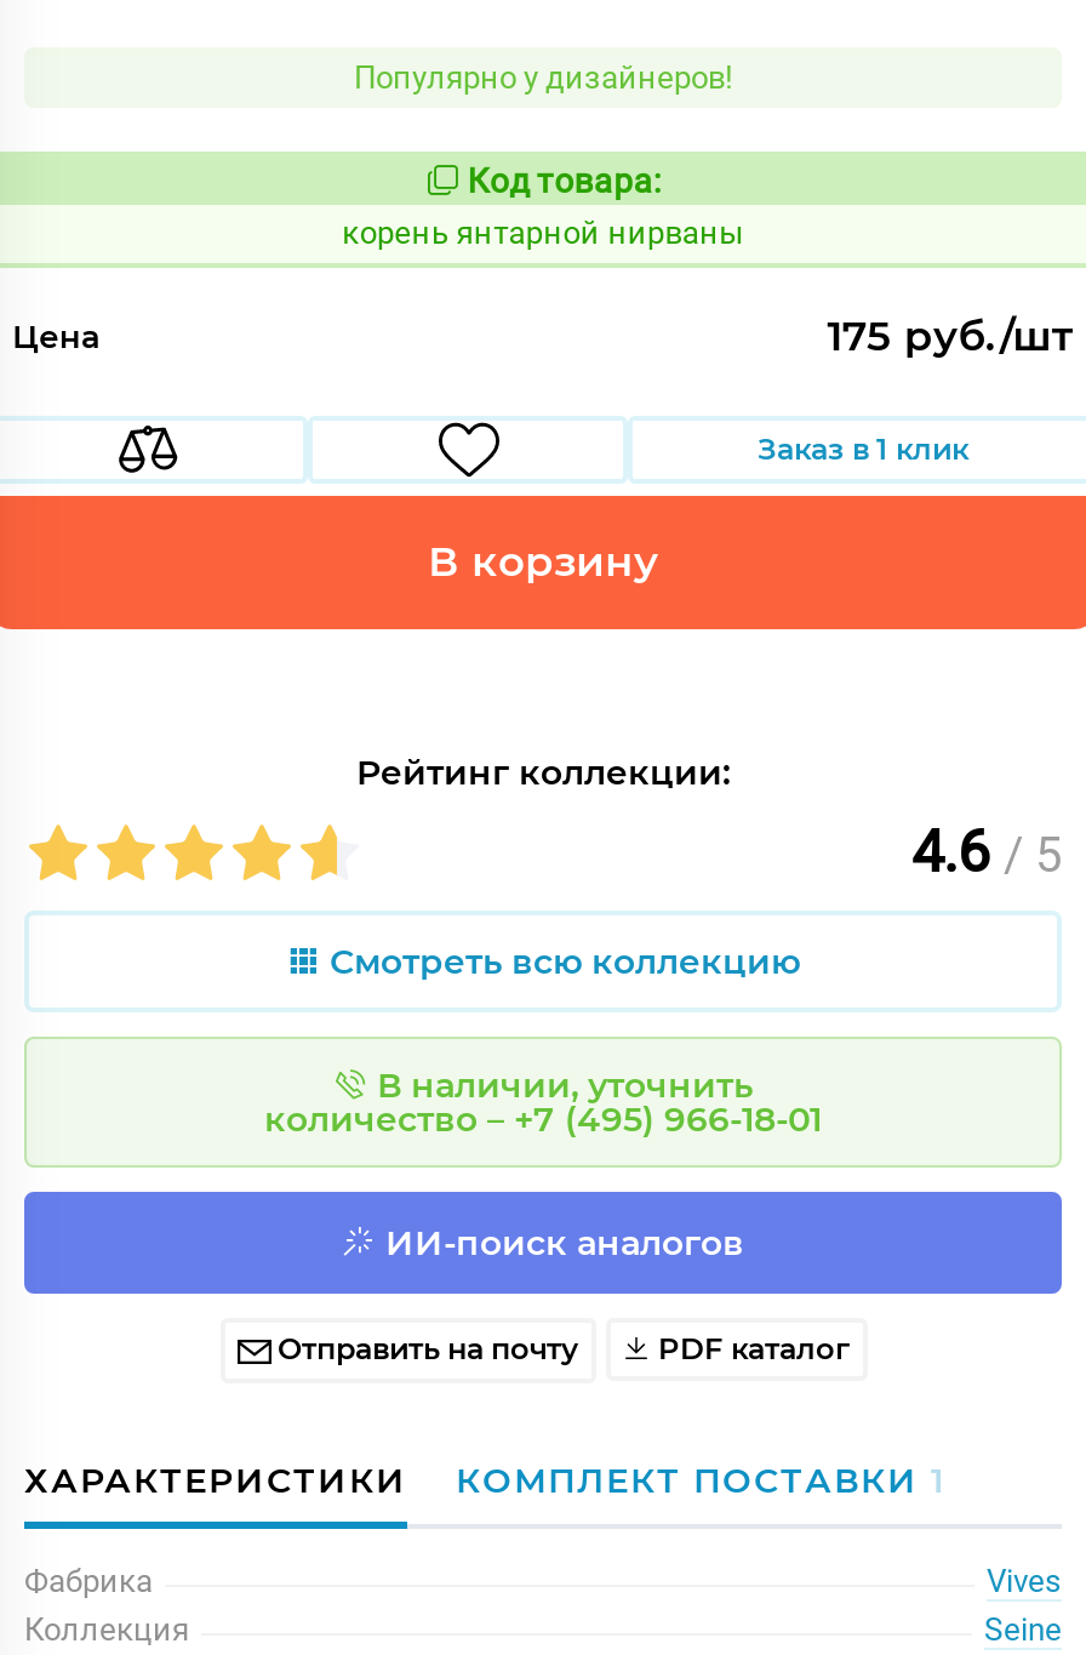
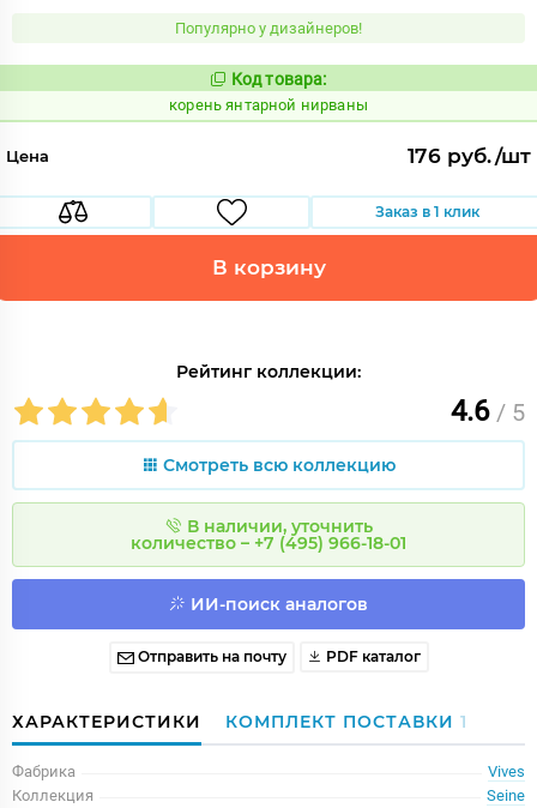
- 175 руб./шт
+ 176 руб./шт
